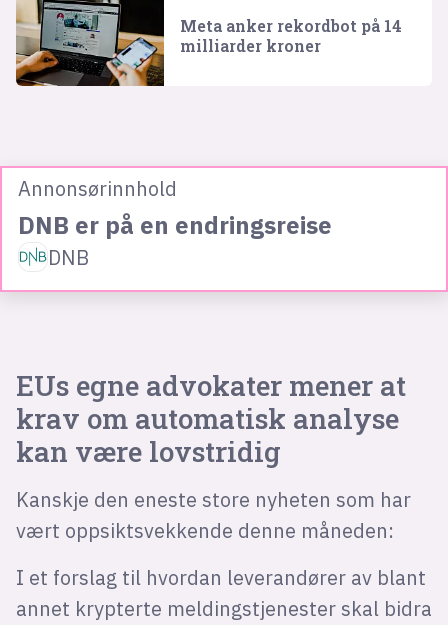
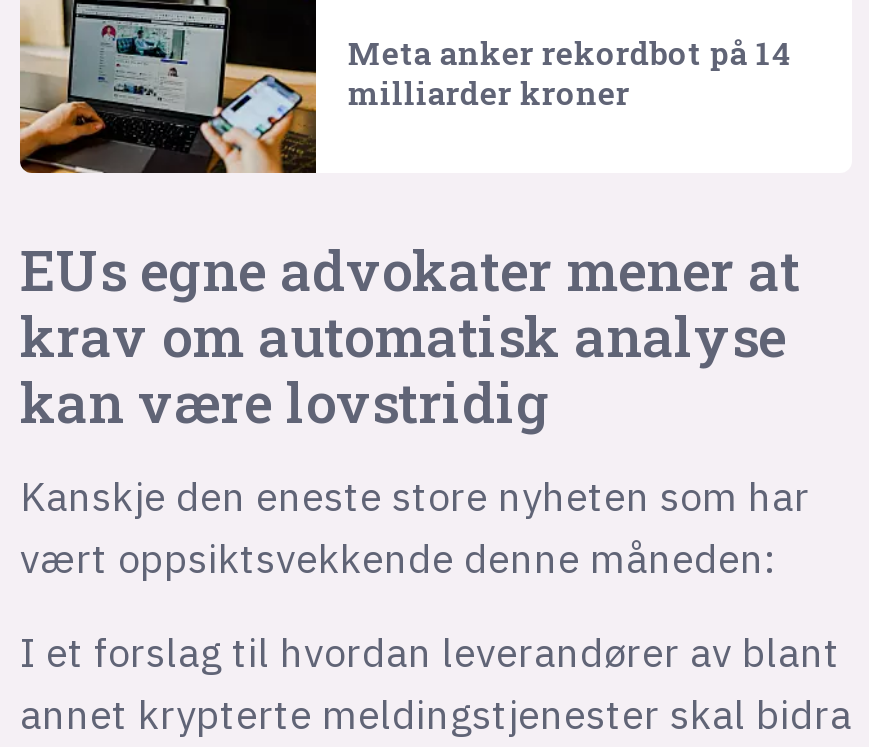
- [image]
- Annonsørinnhold
- DNB er på en endringsreise
- DNB
